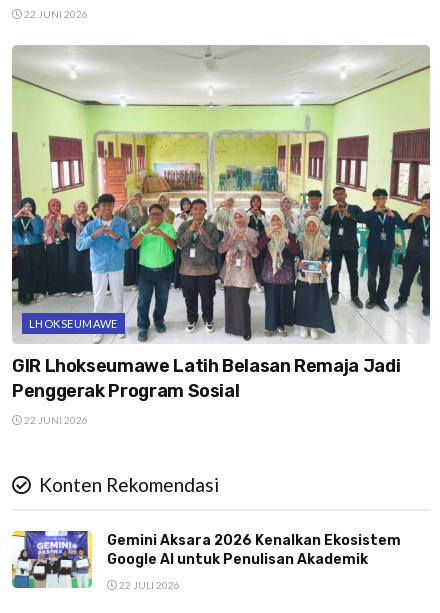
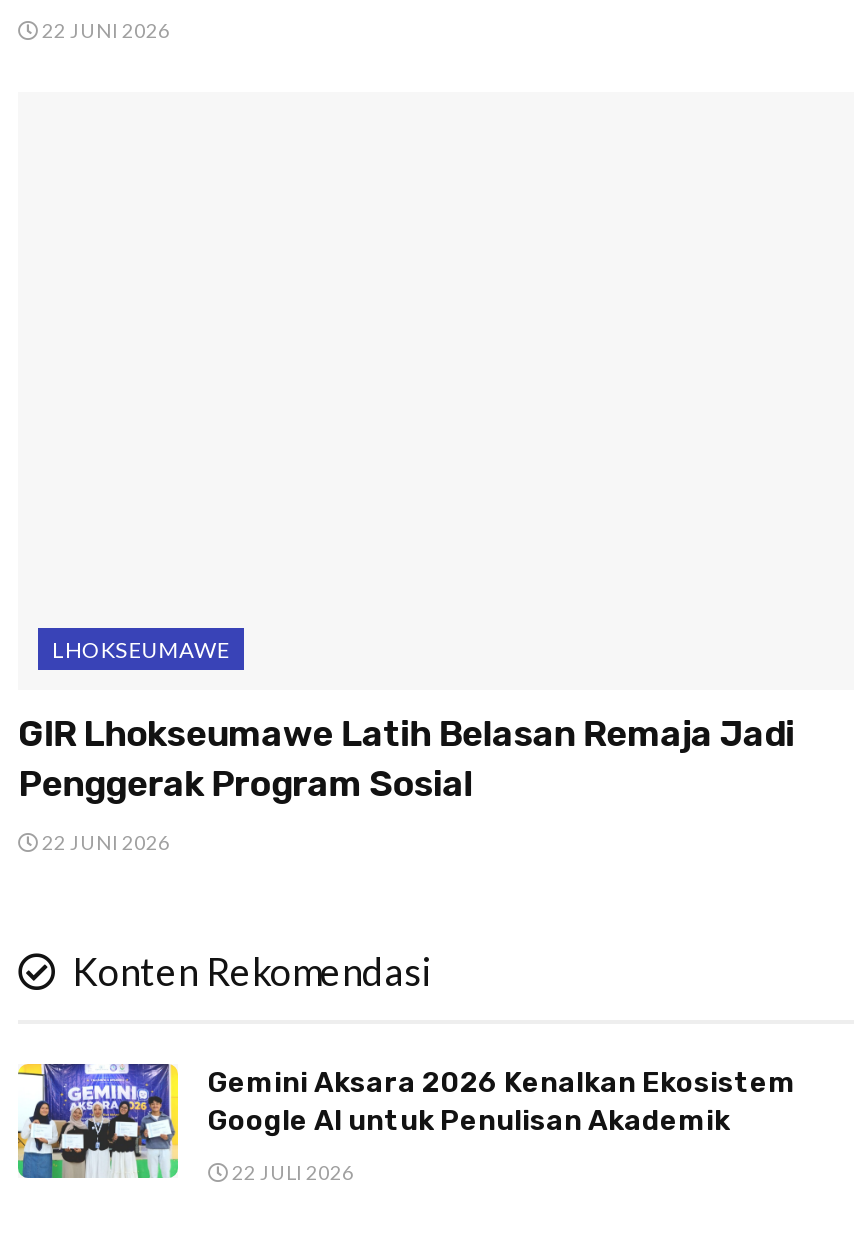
- [image]
